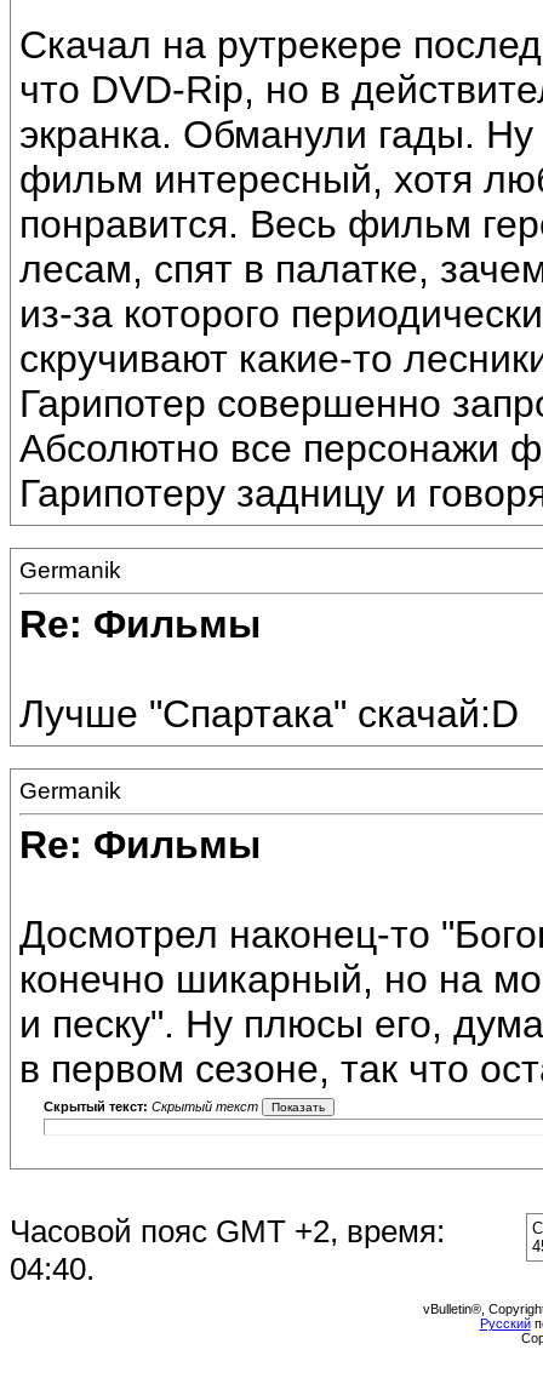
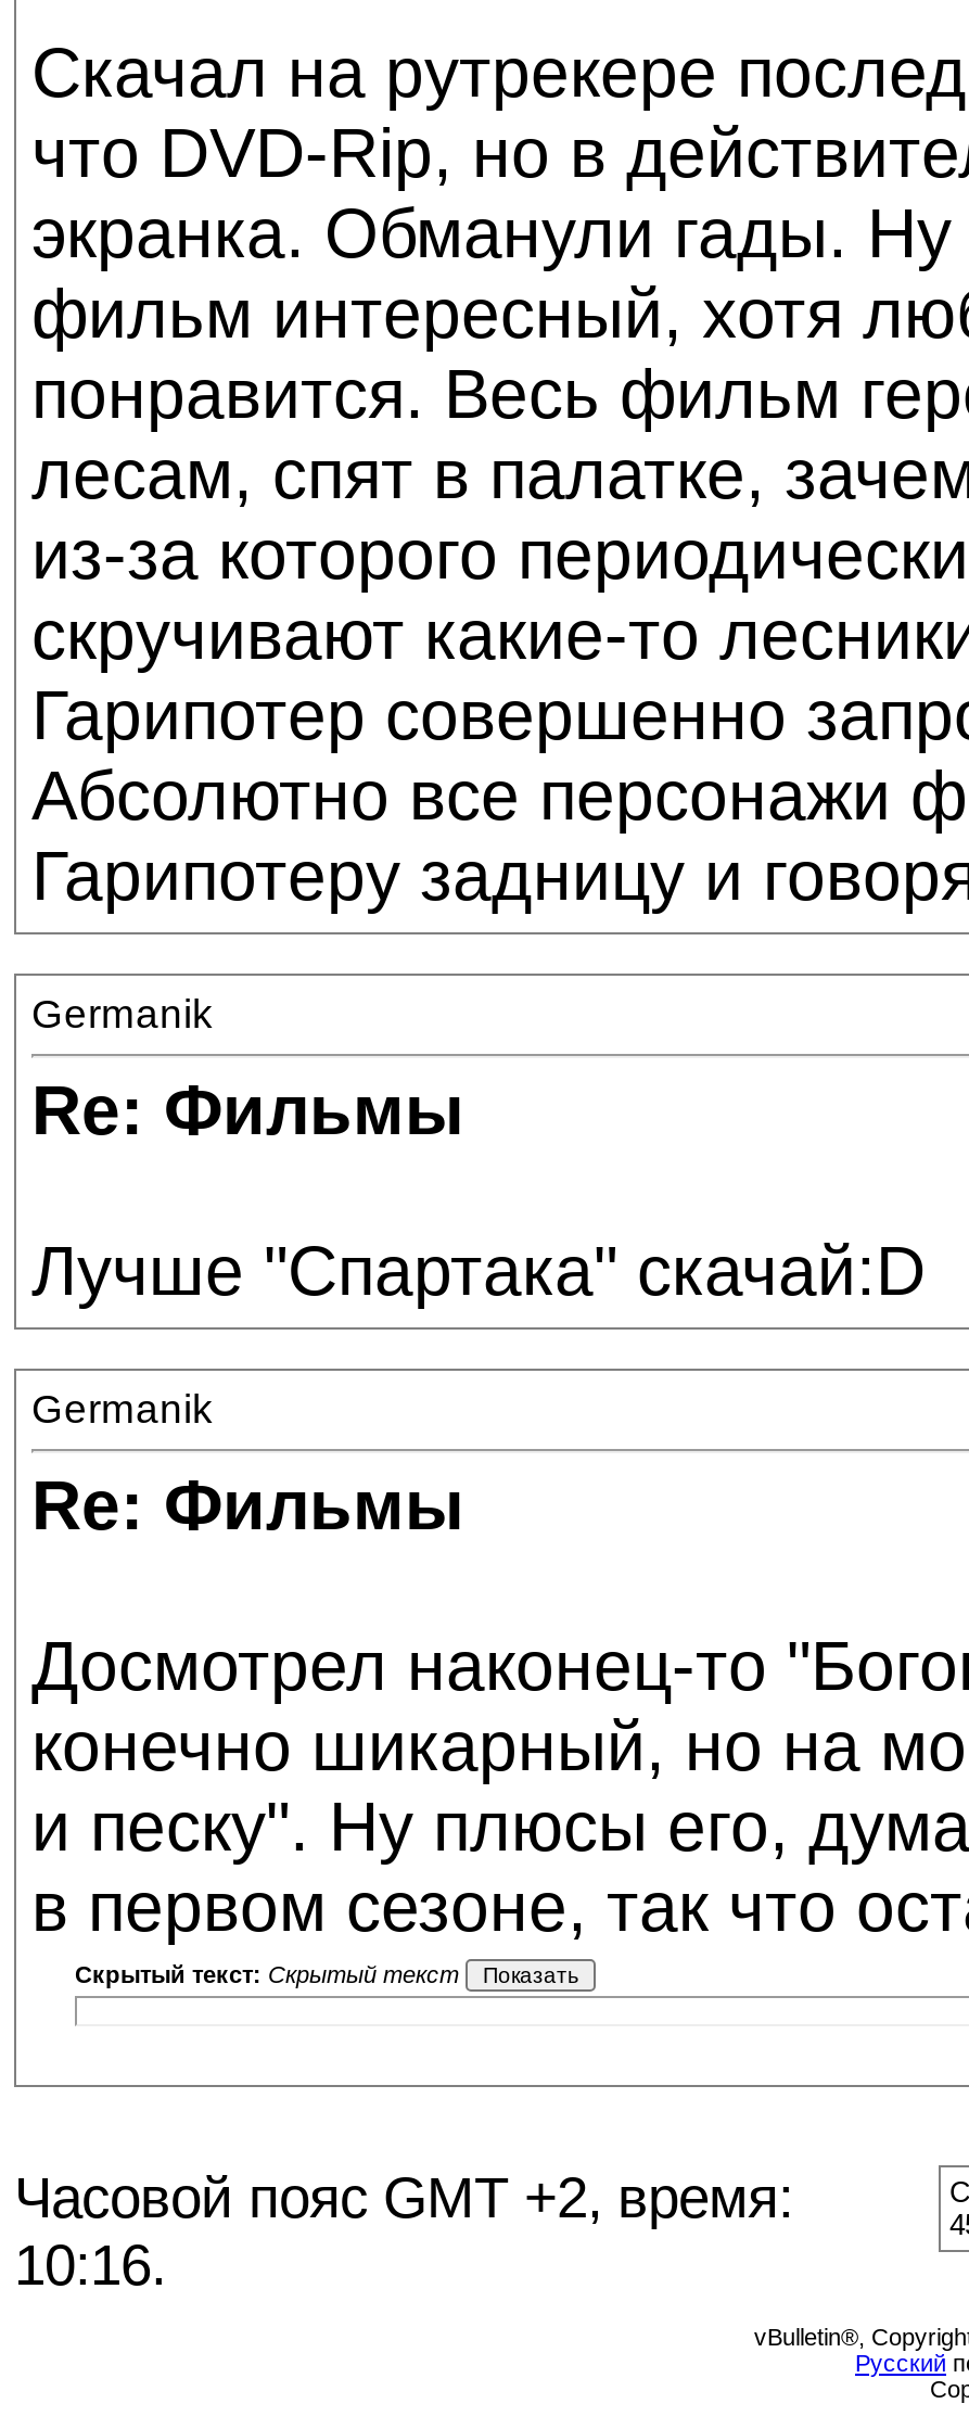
- 04:40.
+ 10:16.
